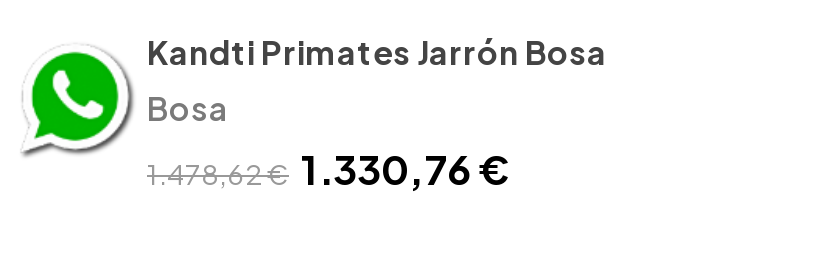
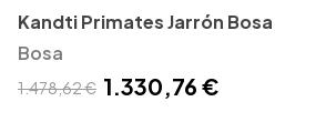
- [image]
